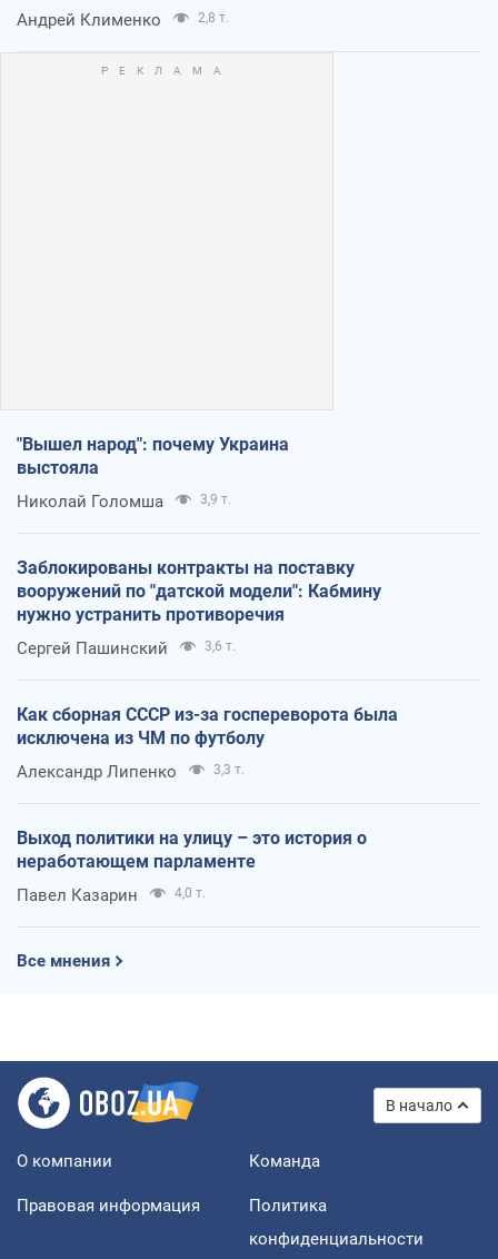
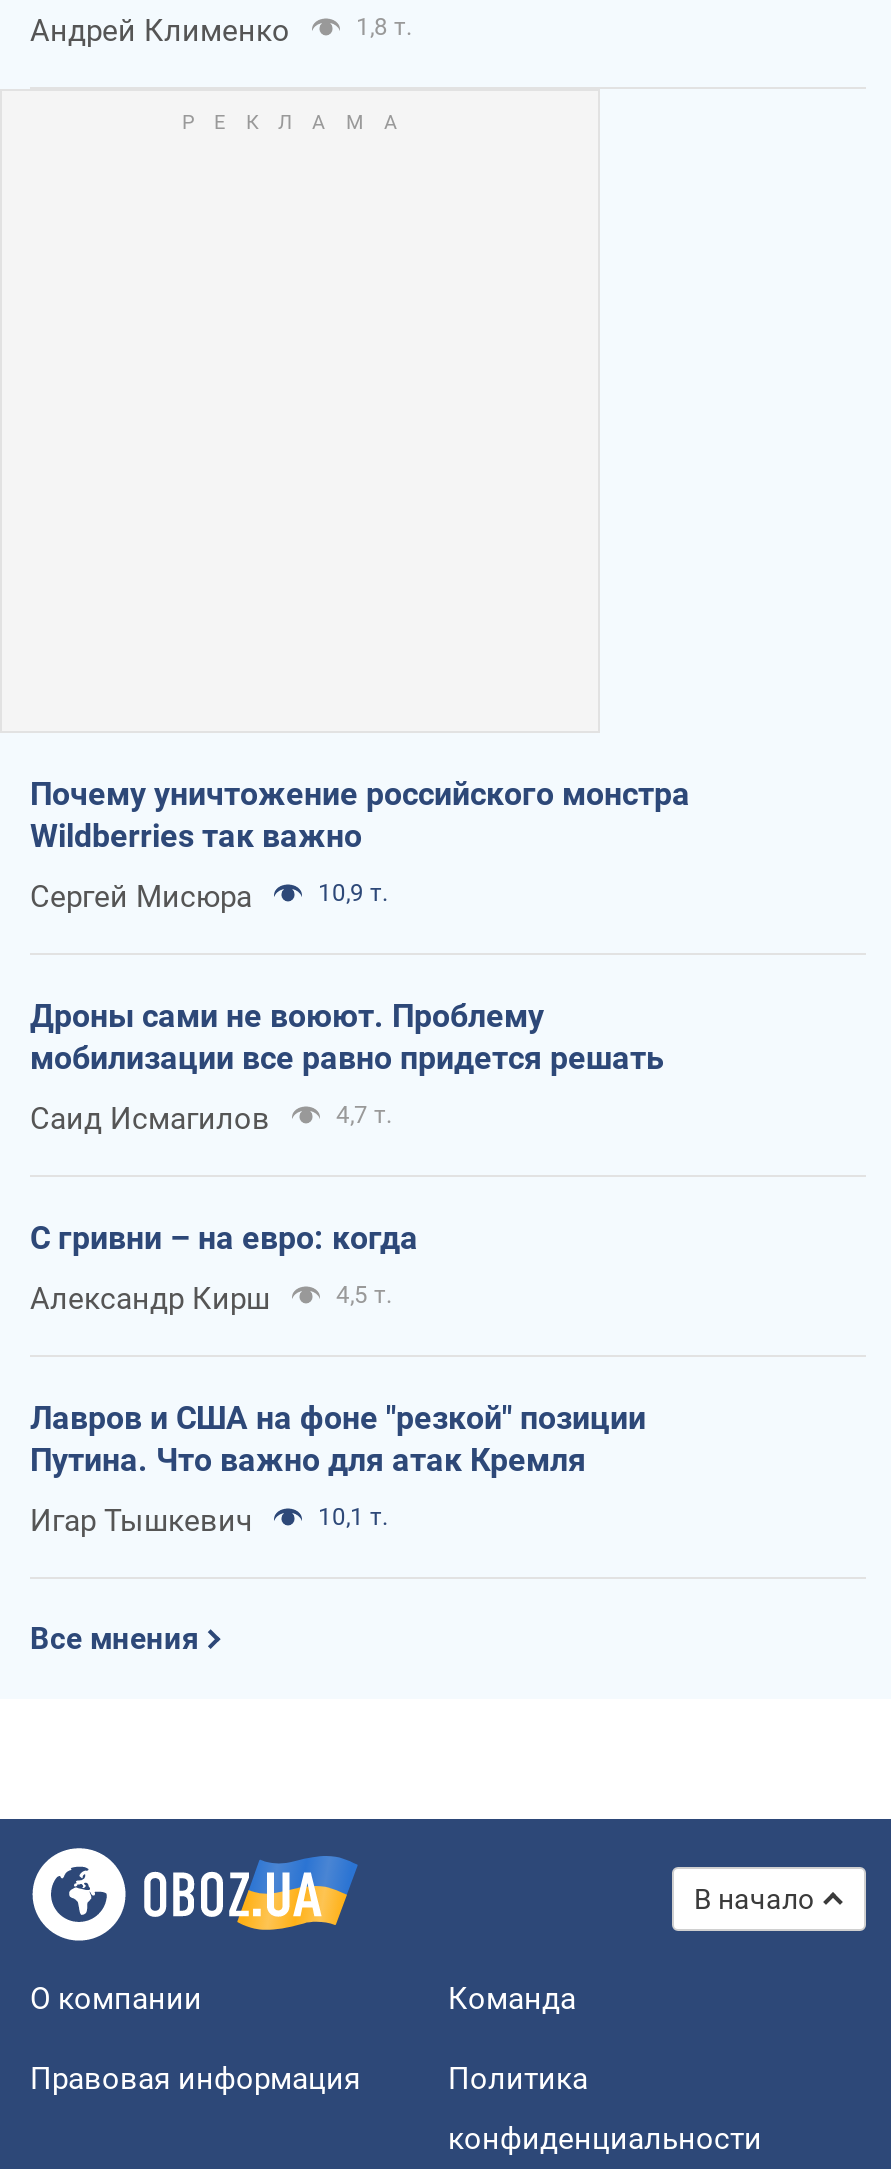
- 2,8 т.
+ 1,8 т.

- "Вышел народ": почему Украина
- выстояла
+ Почему уничтожение российского монстра
+ Wildberries так важно

- Николай Голомша
- 3,9 т.
+ Сергей Мисюра
+ 10,9 т.

- Заблокированы контракты на поставку
- вооружений по "датской модели": Кабмину
- нужно устранить противоречия
+ Дроны сами не воюют. Проблему
+ мобилизации все равно придется решать

- Сергей Пашинский
- 3,6 т.
+ Саид Исмагилов
+ 4,7 т.

- Как сборная СССР из-за госпереворота была
- исключена из ЧМ по футболу
+ С гривни – на евро: когда

- Александр Липенко
- 3,3 т.
+ Александр Кирш
+ 4,5 т.

- Выход политики на улицу – это история о
- неработающем парламенте
+ Лавров и США на фоне "резкой" позиции
+ Путина. Что важно для атак Кремля

- Павел Казарин
- 4,0 т.
+ Игар Тышкевич
+ 10,1 т.
